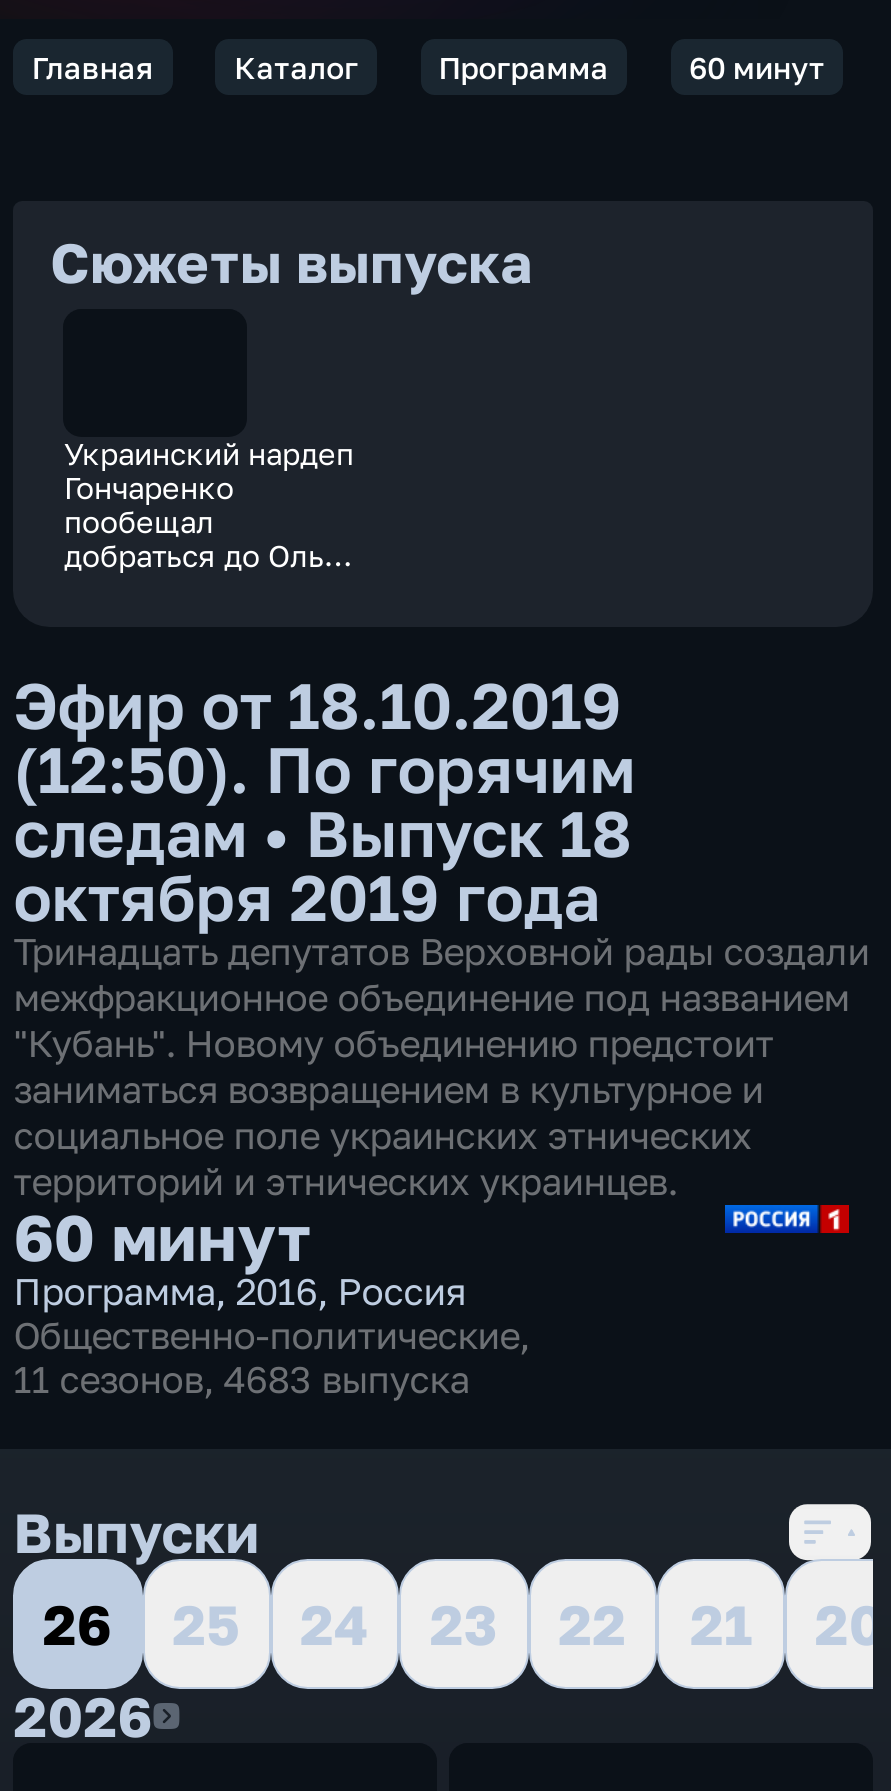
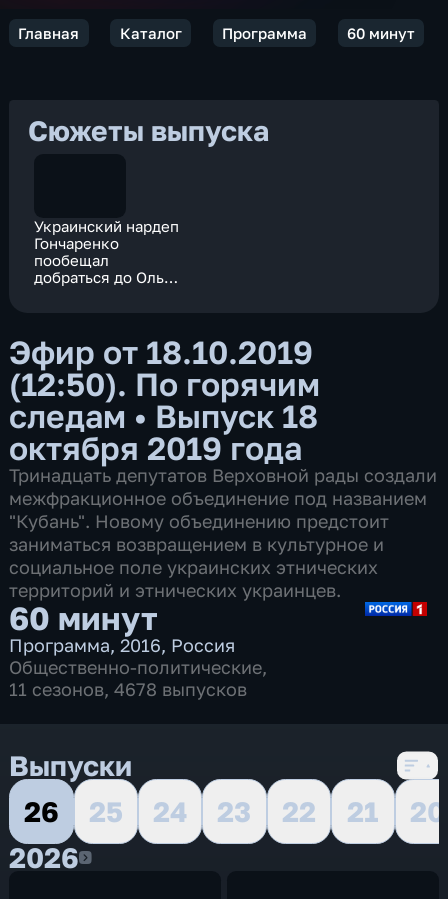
- 11 сезонов, 4683 выпуска
+ 11 сезонов, 4678 выпусков
